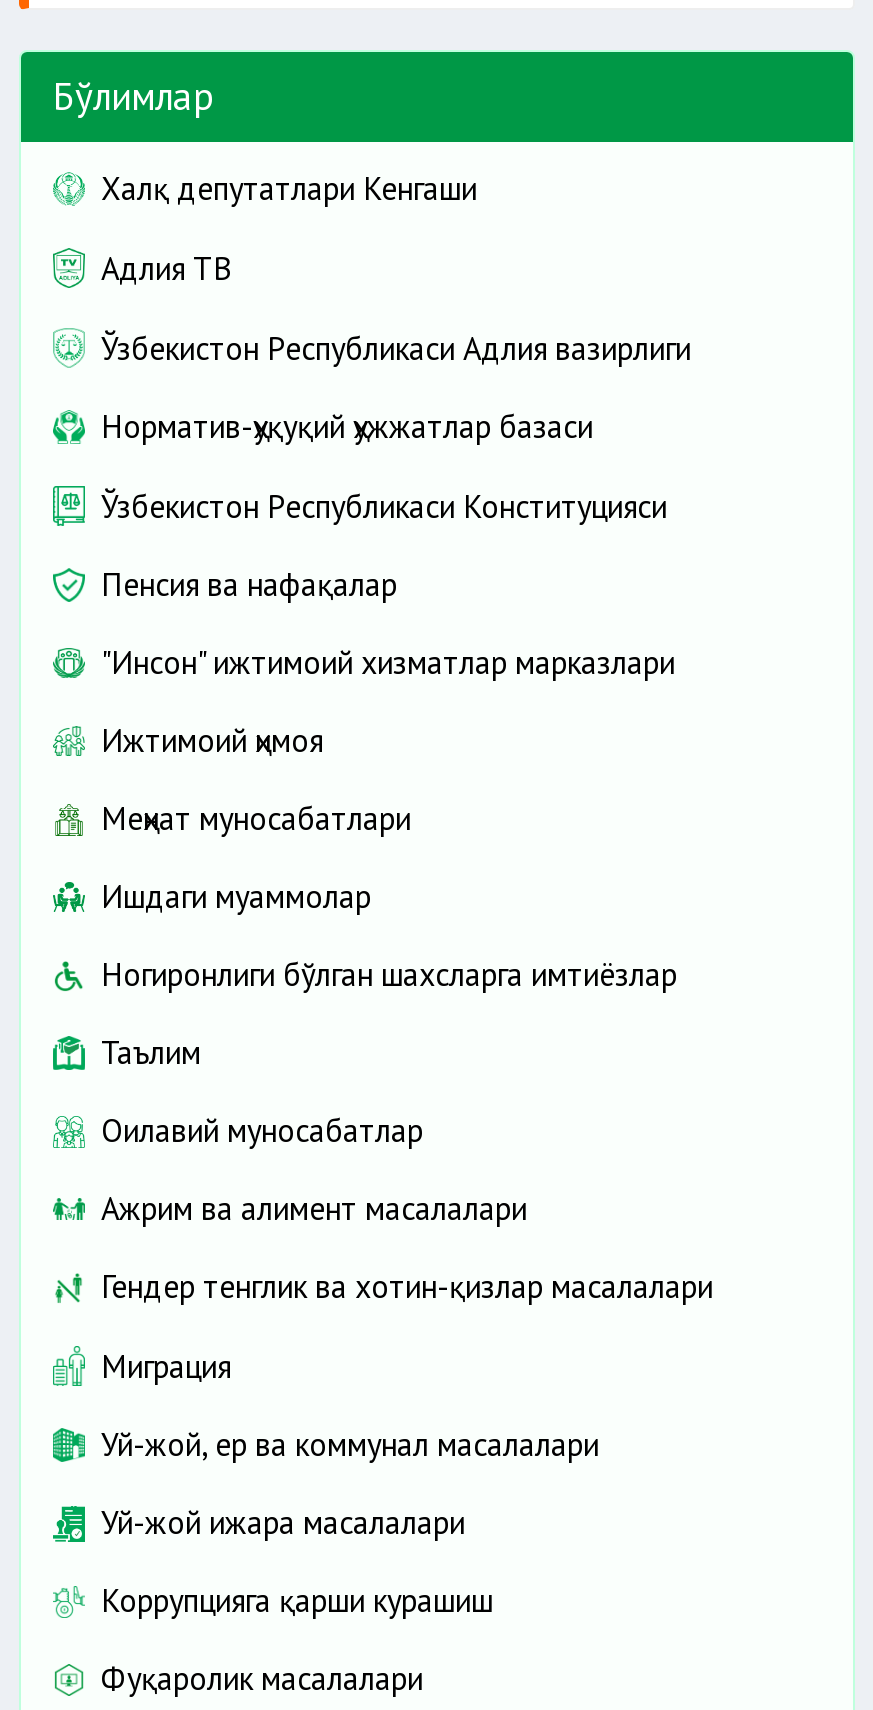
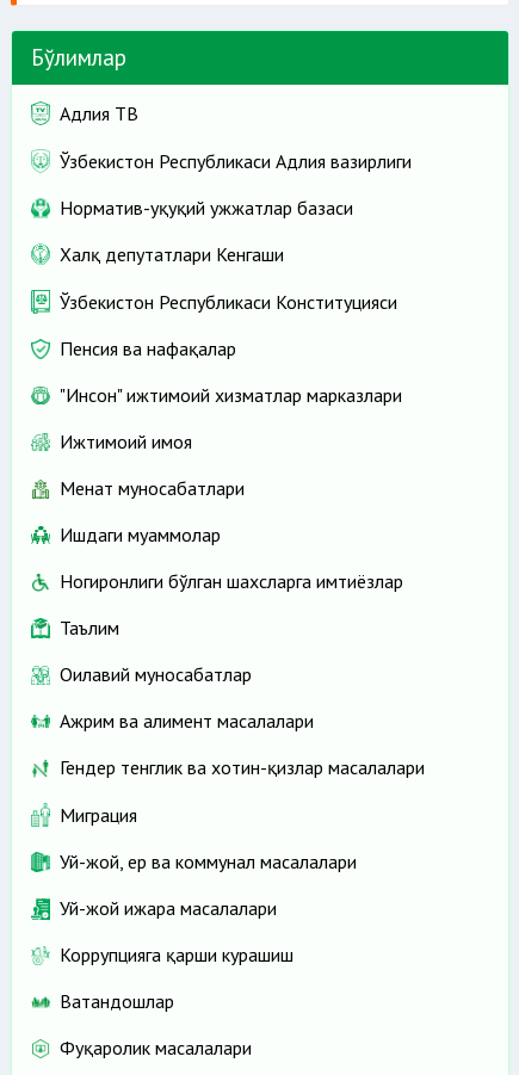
moved down: Халқ депутатлари Кенгаши

moved up: Адлия ТВ | Ўзбекистон Республикаси Адлия вазирлиги | Норматив-ҳуқуқий ҳужжатлар базаси

+ Ватандошлар
